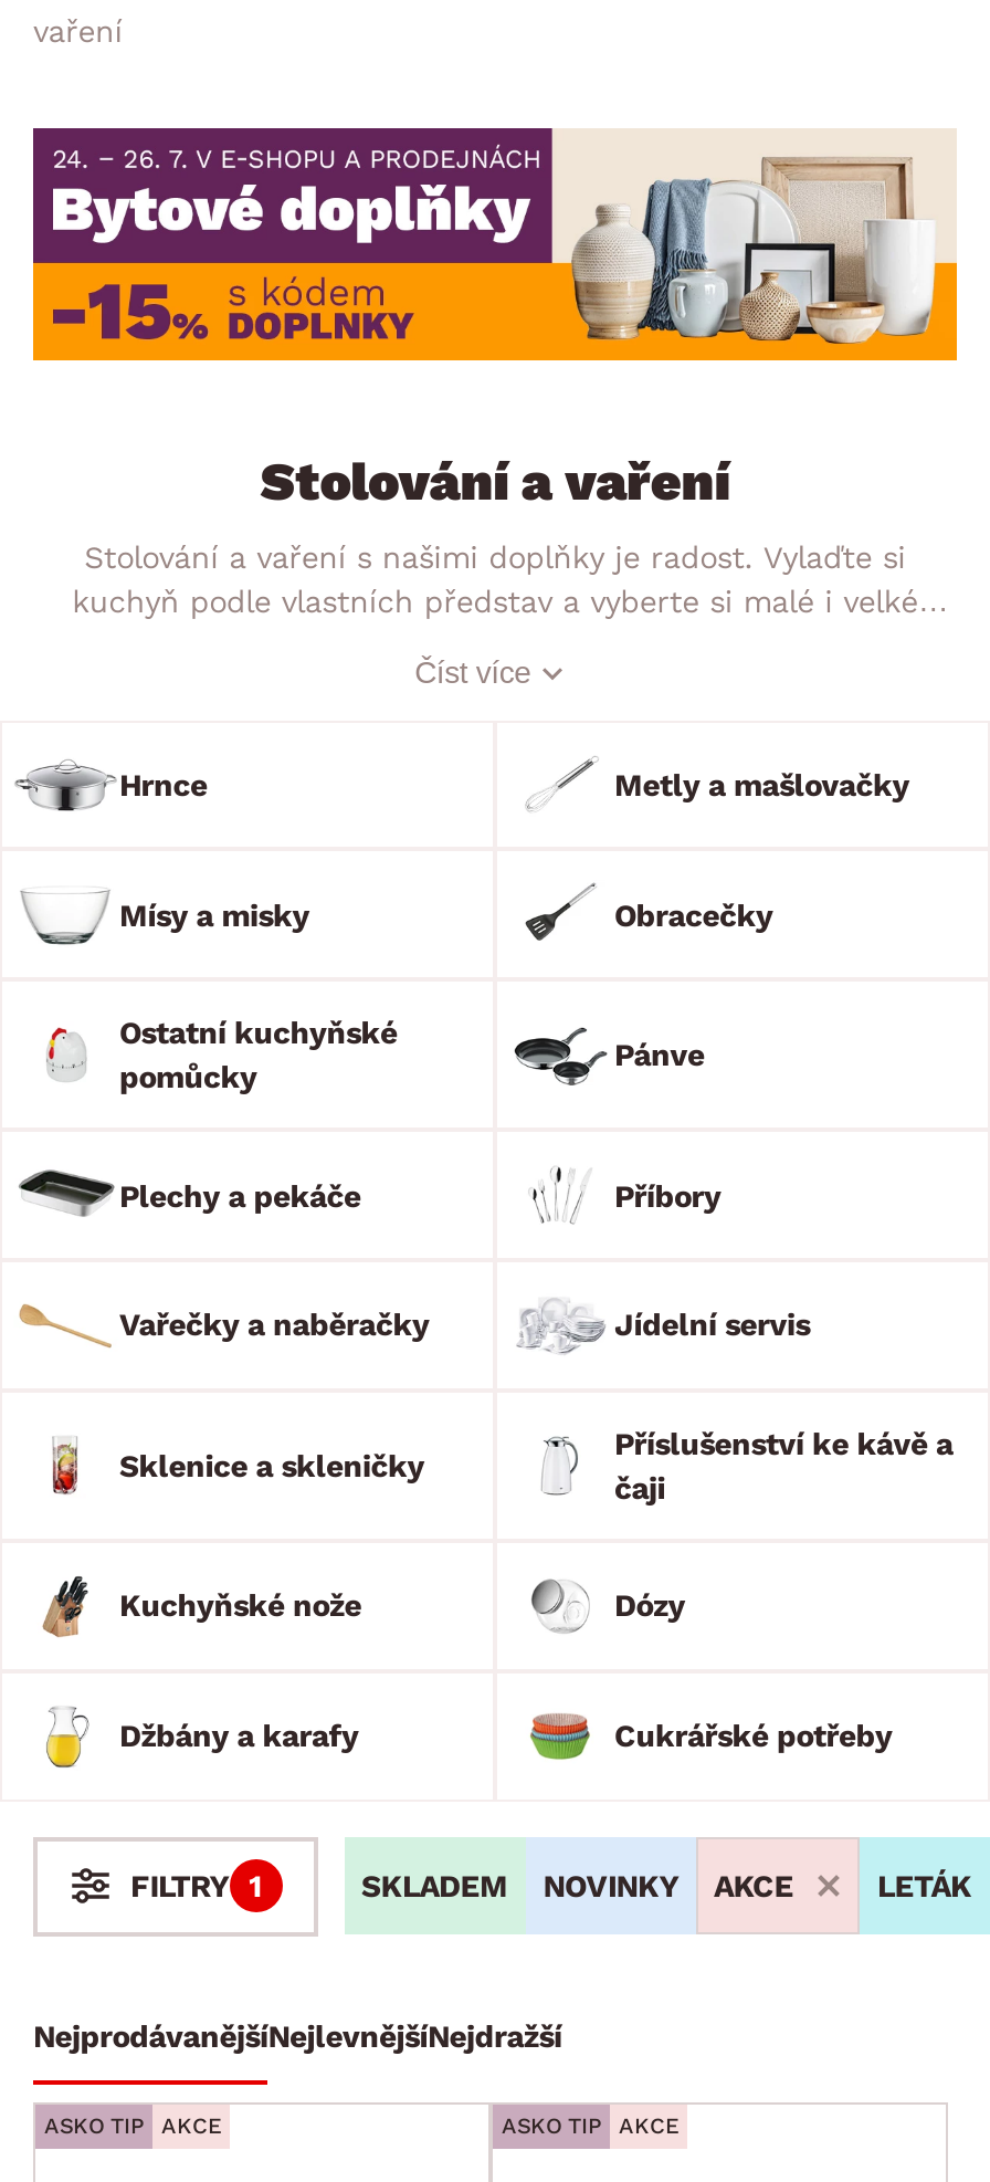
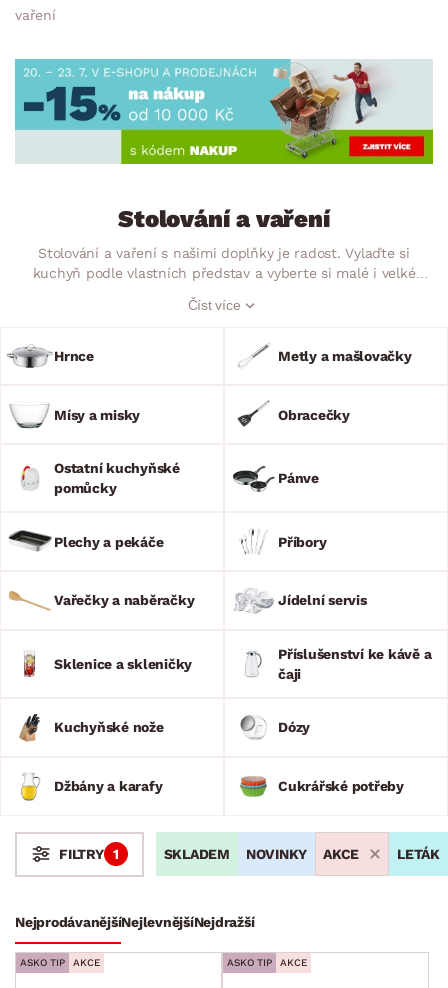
- [image]
+ [image]
